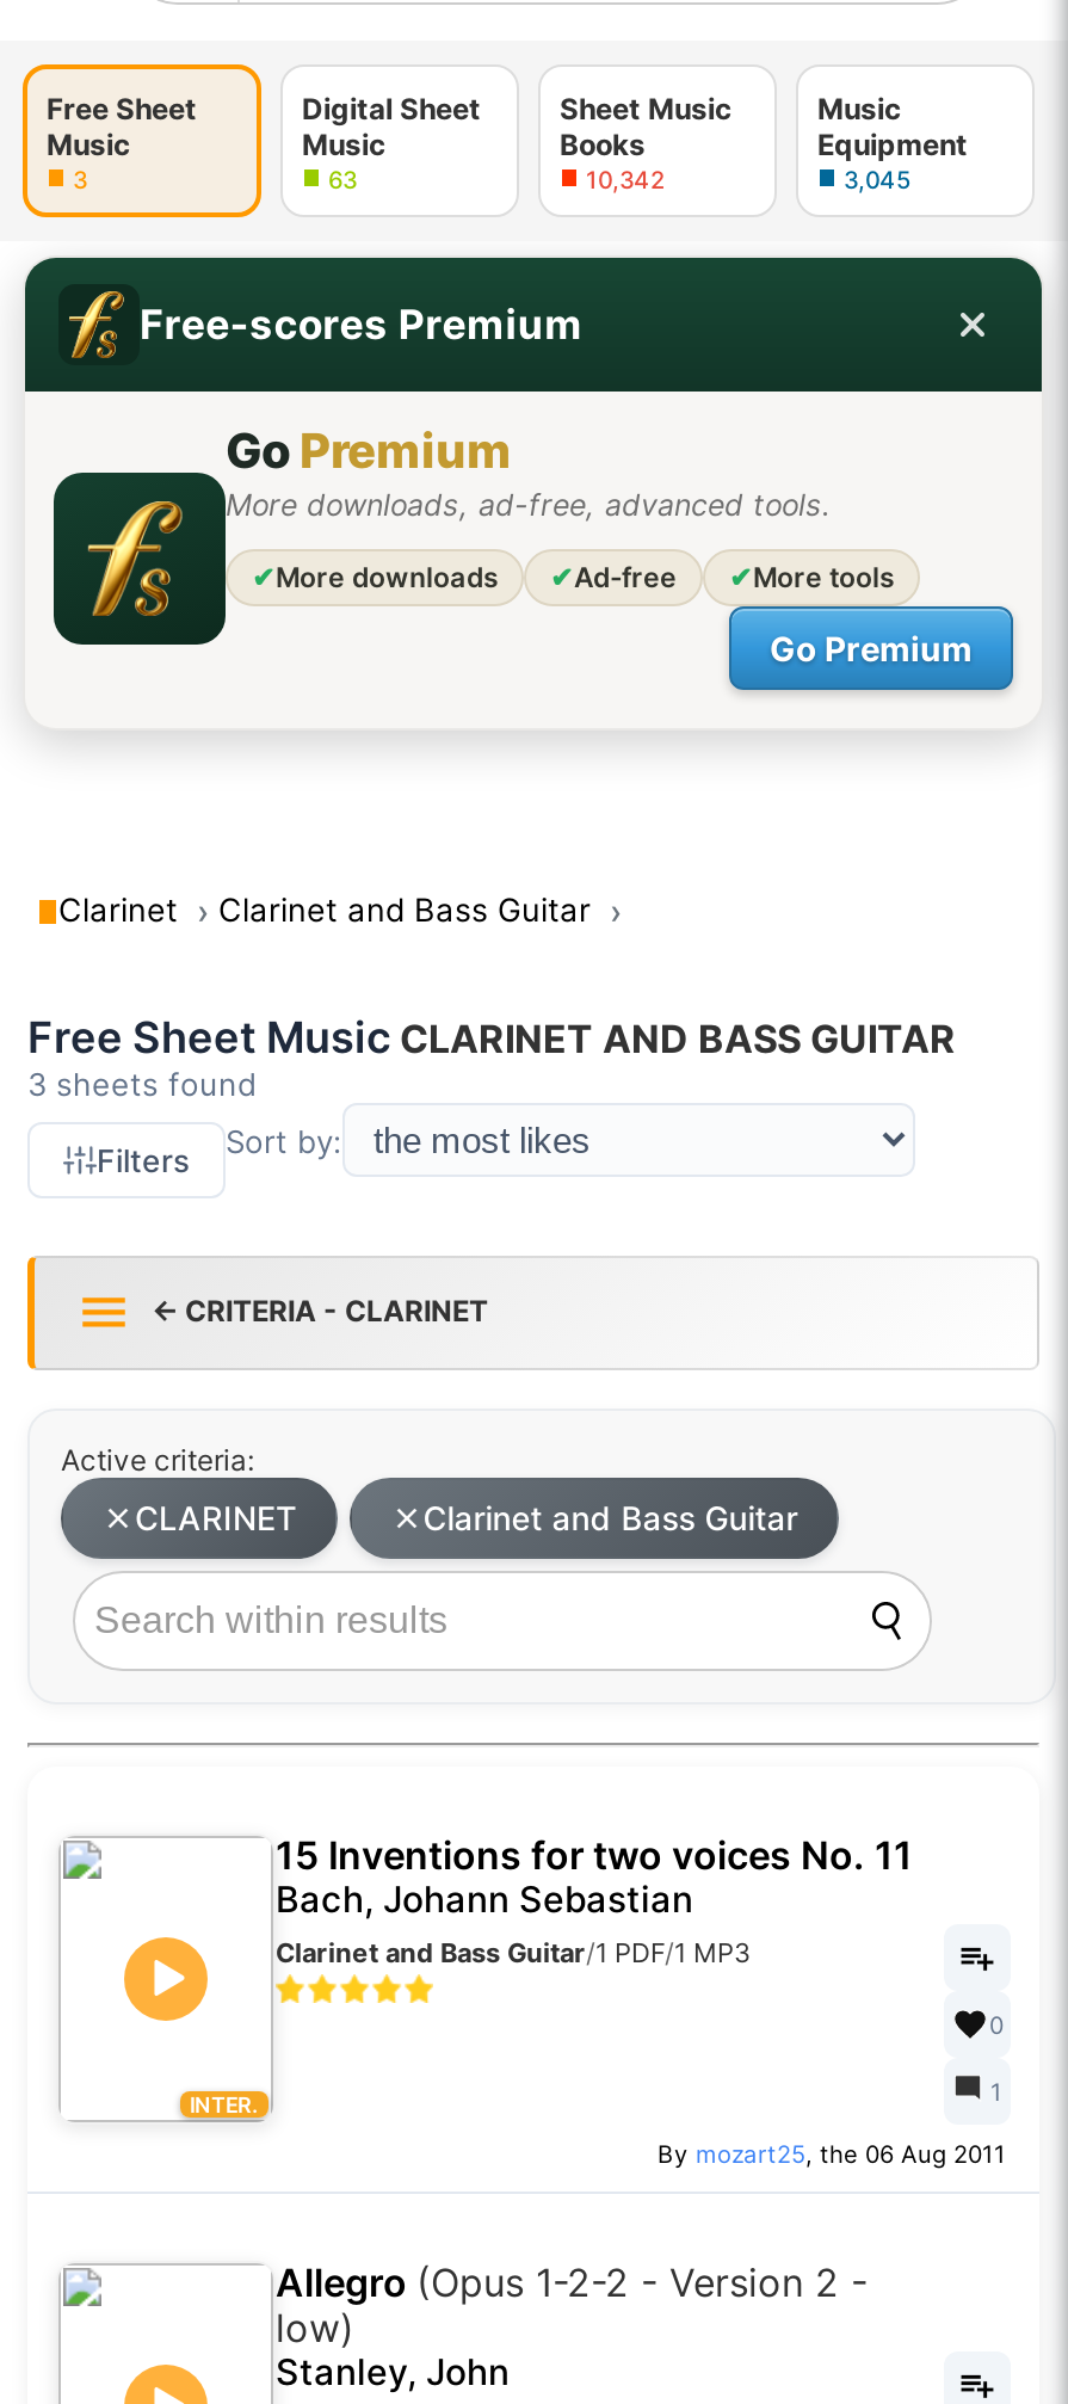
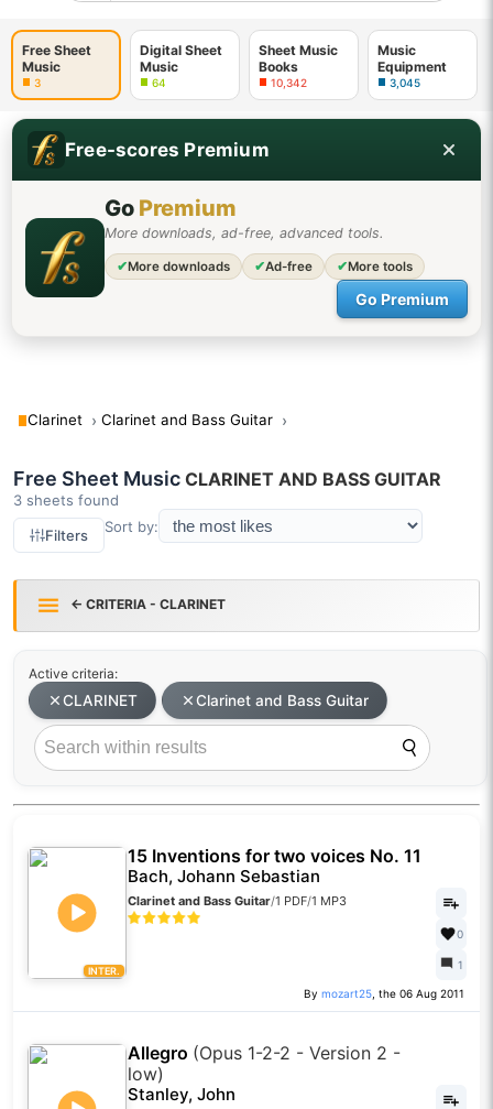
- 63
+ 64
